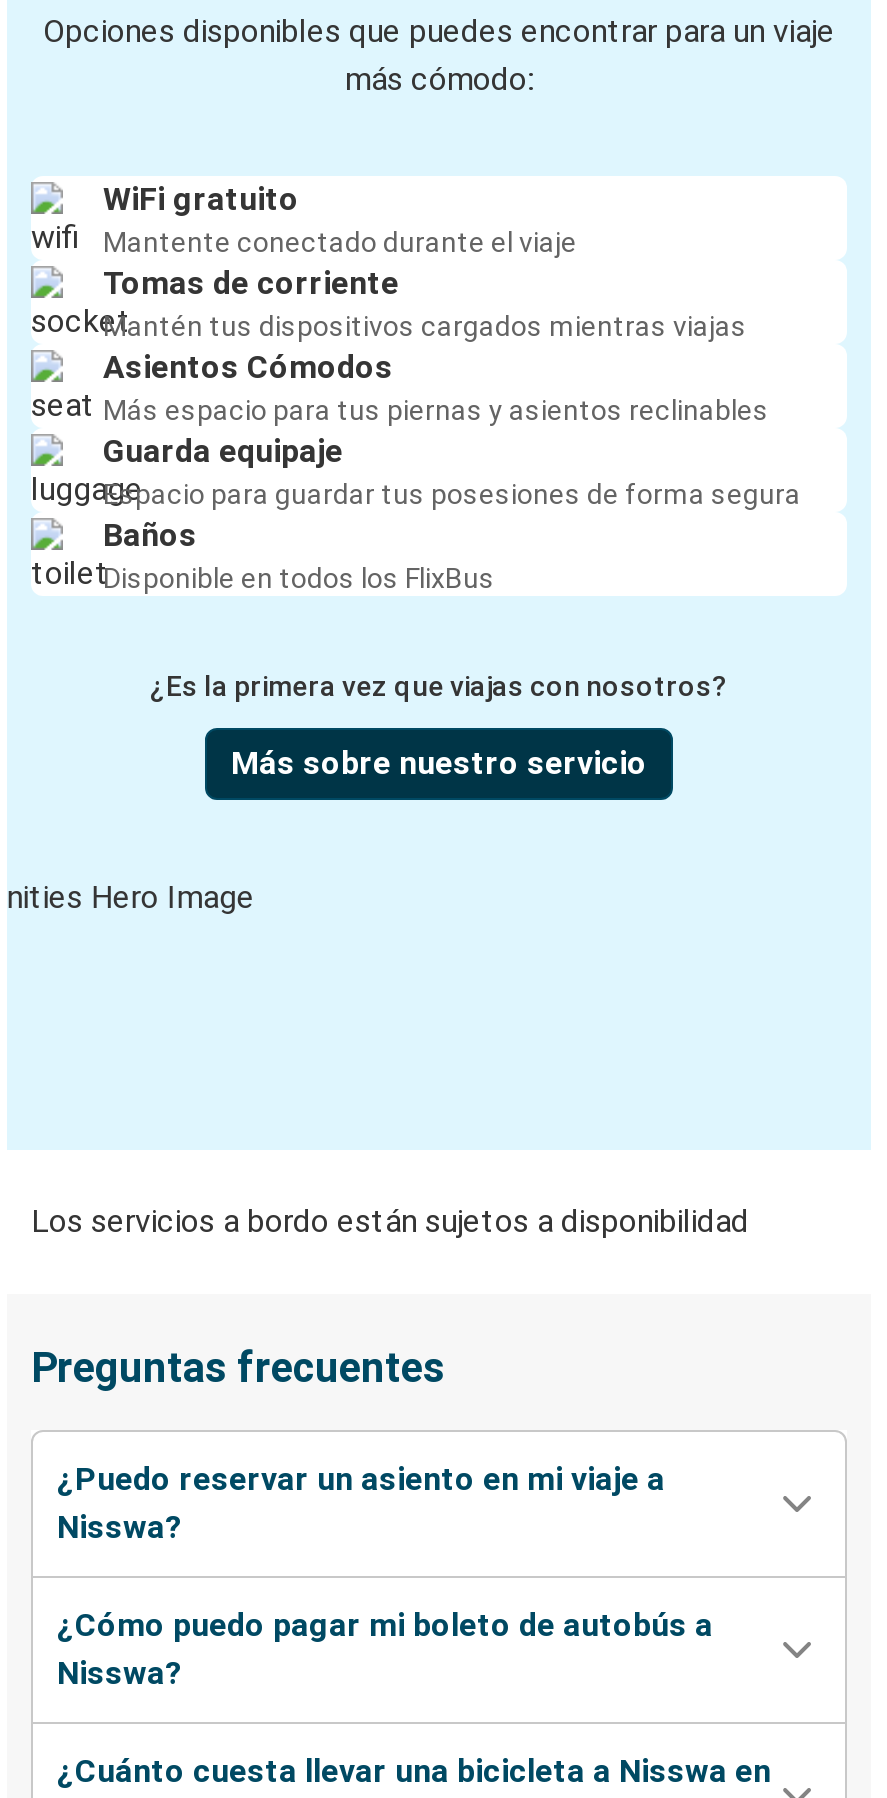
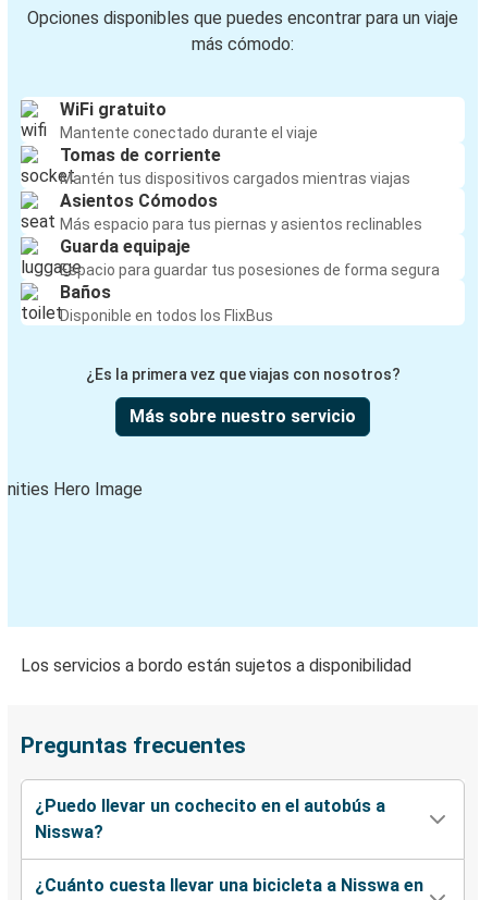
- ¿Puedo reservar un asiento en mi viaje a
- Nisswa?
- ¿Cómo puedo pagar mi boleto de autobús a
+ ¿Puedo llevar un cochecito en el autobús a
